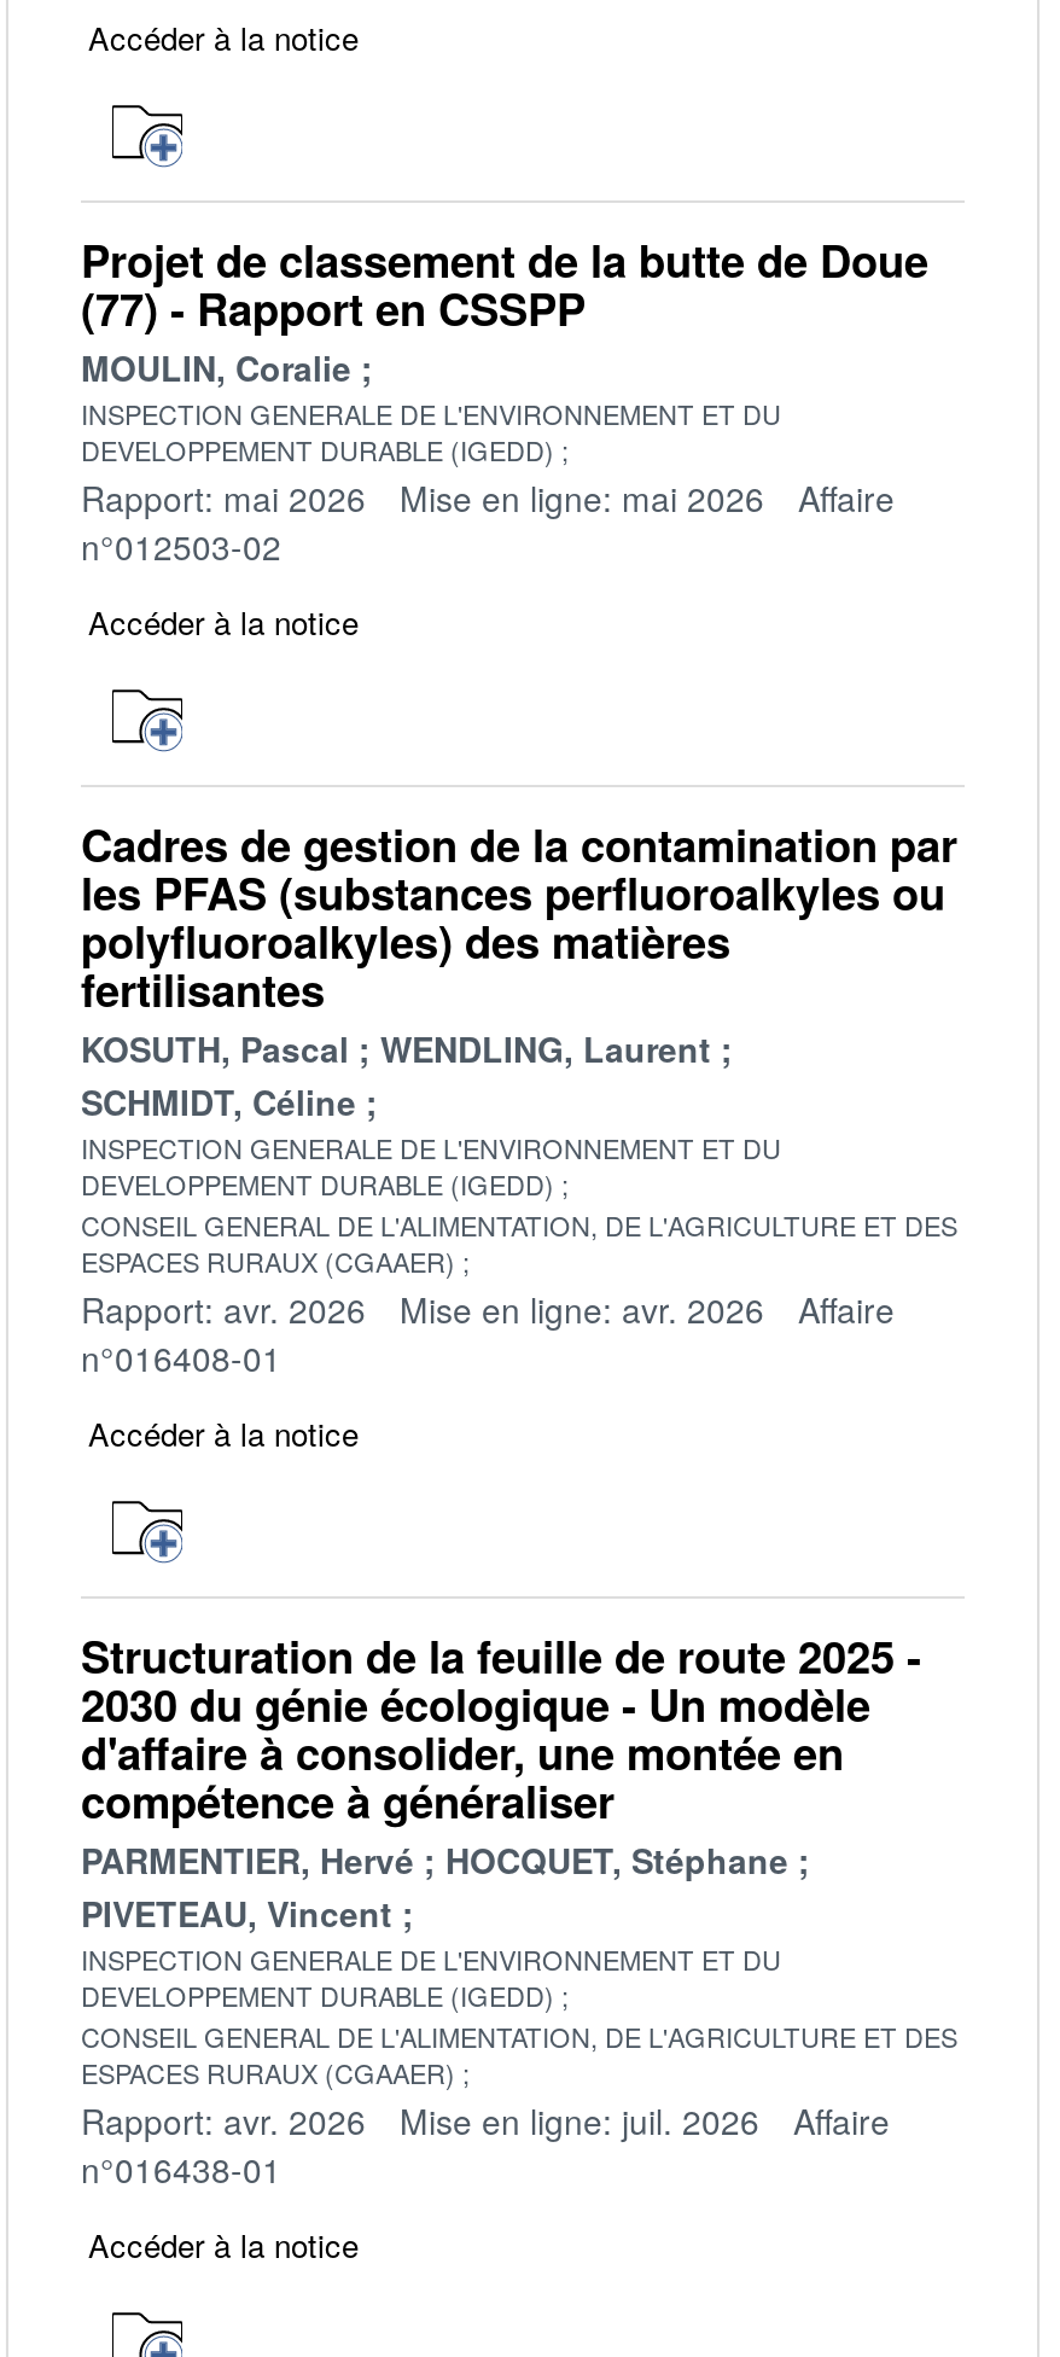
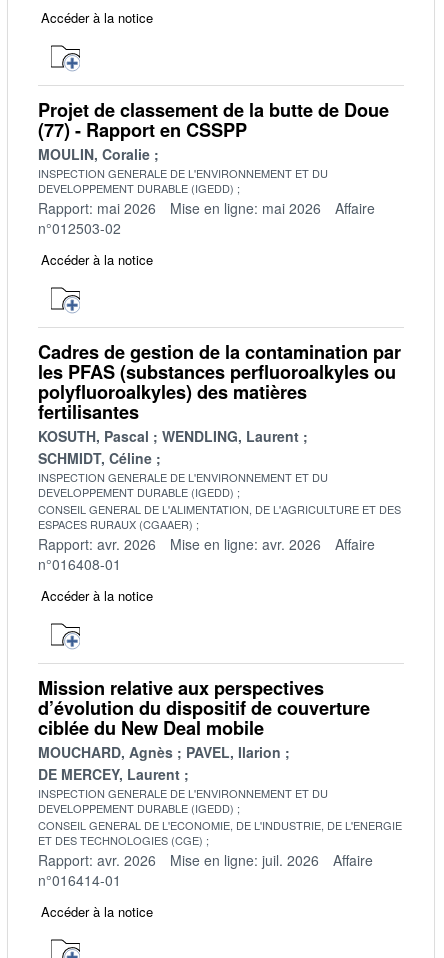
- Structuration de la feuille de route 2025 -
- 2030 du génie écologique - Un modèle
- d'affaire à consolider, une montée en
- compétence à généraliser
- PARMENTIER, Hervé
- HOCQUET, Stéphane
- PIVETEAU, Vincent
+ Mission relative aux perspectives
+ d’évolution du dispositif de couverture
+ ciblée du New Deal mobile
+ MOUCHARD, Agnès
+ PAVEL, Ilarion
+ DE MERCEY, Laurent

- CONSEIL GENERAL DE L'ALIMENTATION, DE L'AGRICULTURE ET DES
- ESPACES RURAUX (CGAAER)
+ CONSEIL GENERAL DE L'ECONOMIE, DE L'INDUSTRIE, DE L'ENERGIE
+ ET DES TECHNOLOGIES (CGE)

- n°016438-01
+ n°016414-01
